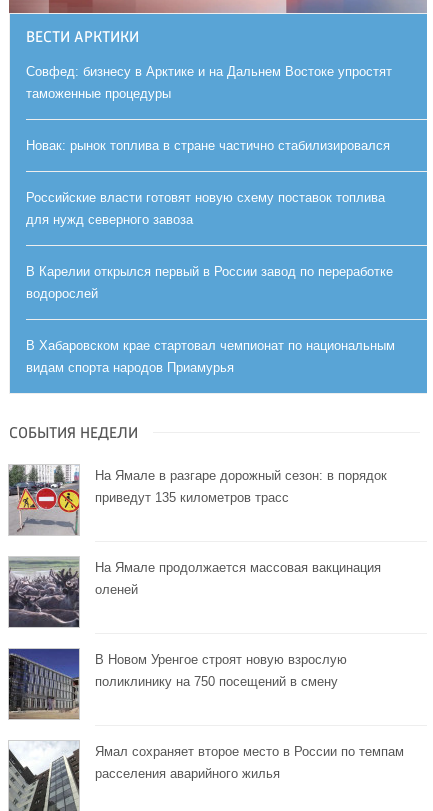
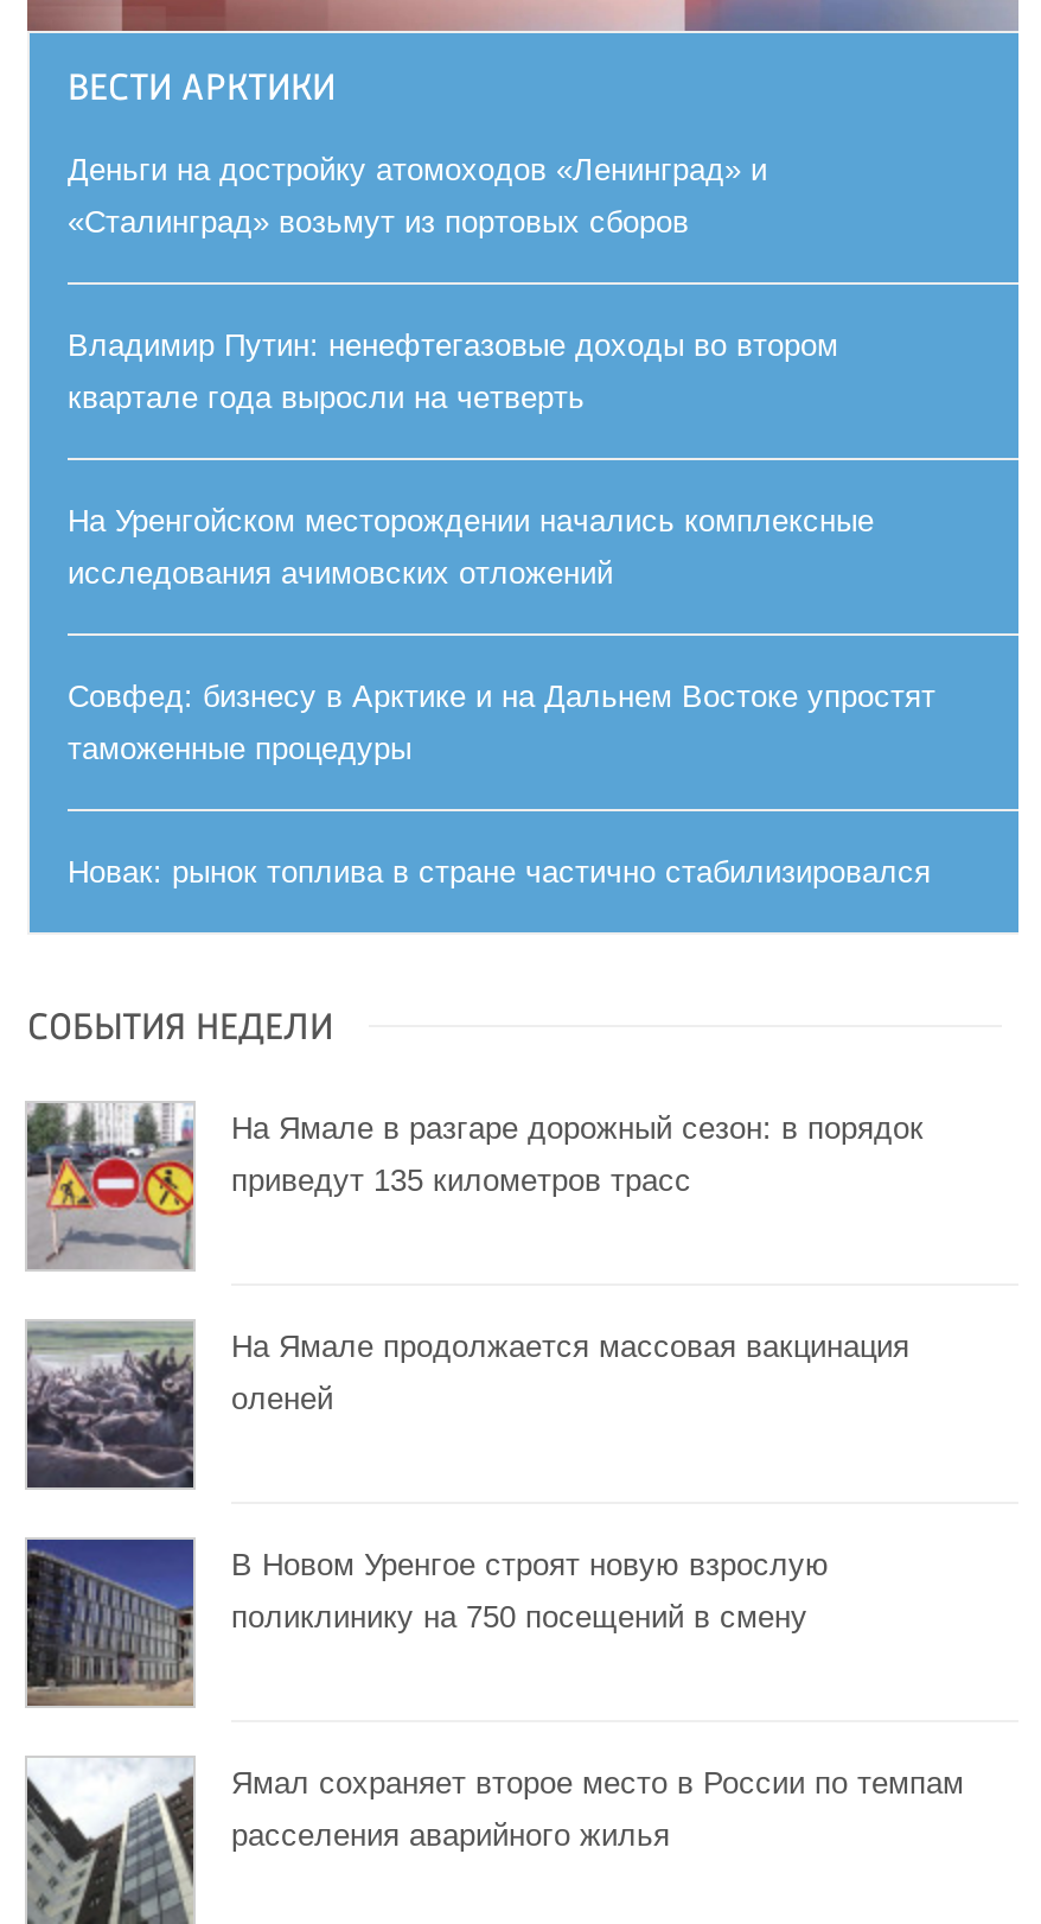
+ Деньги на достройку атомоходов «Ленинград» и
+ «Сталинград» возьмут из портовых сборов
+ Владимир Путин: ненефтегазовые доходы во втором
+ квартале года выросли на четверть
+ На Уренгойском месторождении начались комплексные
+ исследования ачимовских отложений

moved down: Совфед: бизнесу в Арктике и на Дальнем Востоке упростят | таможенные процедуры | Новак: рынок топлива в стране частично стабилизировался

- Российские власти готовят новую схему поставок топлива
- для нужд северного завоза
- В Карелии открылся первый в России завод по переработке
- водорослей
- В Хабаровском крае стартовал чемпионат по национальным
- видам спорта народов Приамурья
